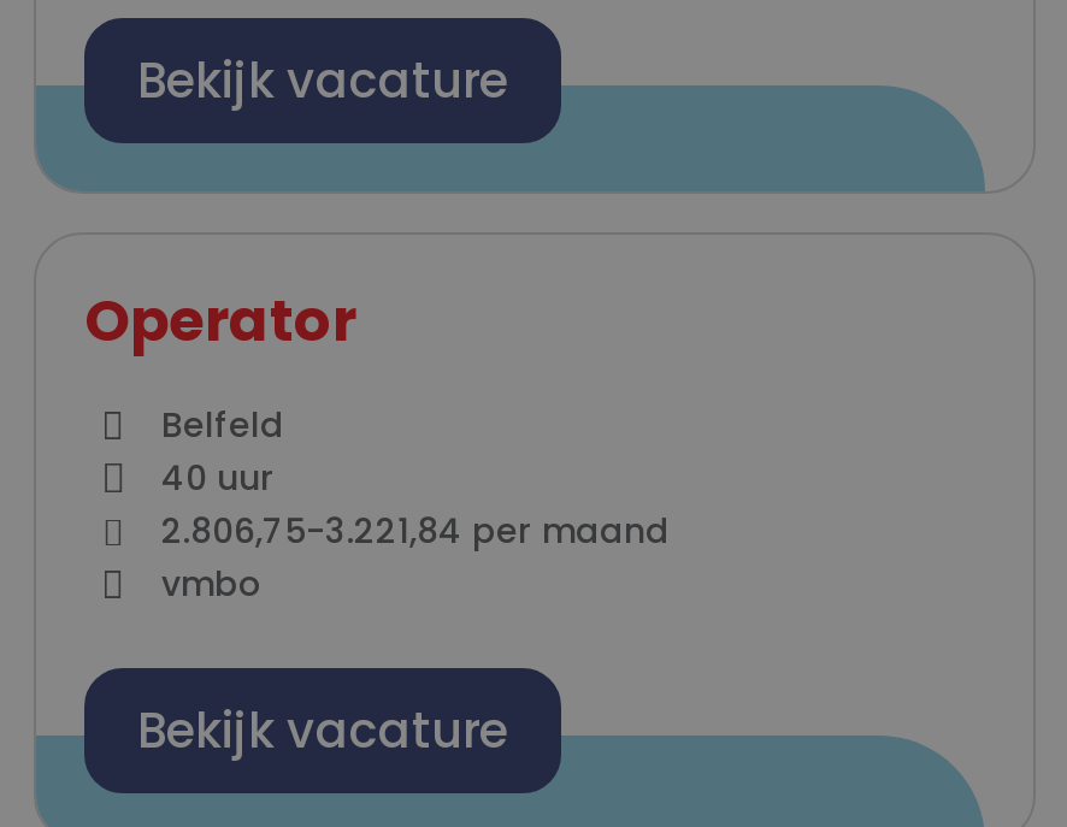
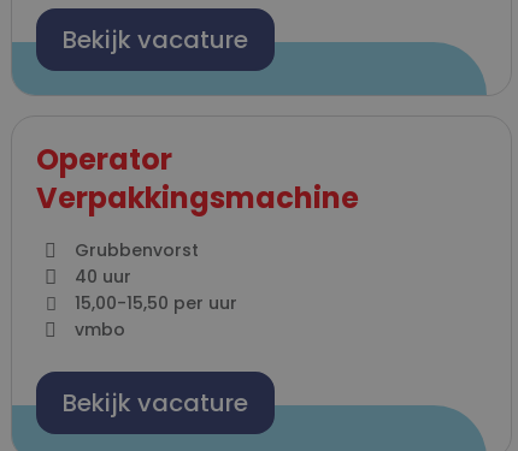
- belfeld
+ Verpakkingsmachine
+ grubbenvorst

- 2.806,75-3.221,84 per maand
+ 15,00-15,50 per uur
